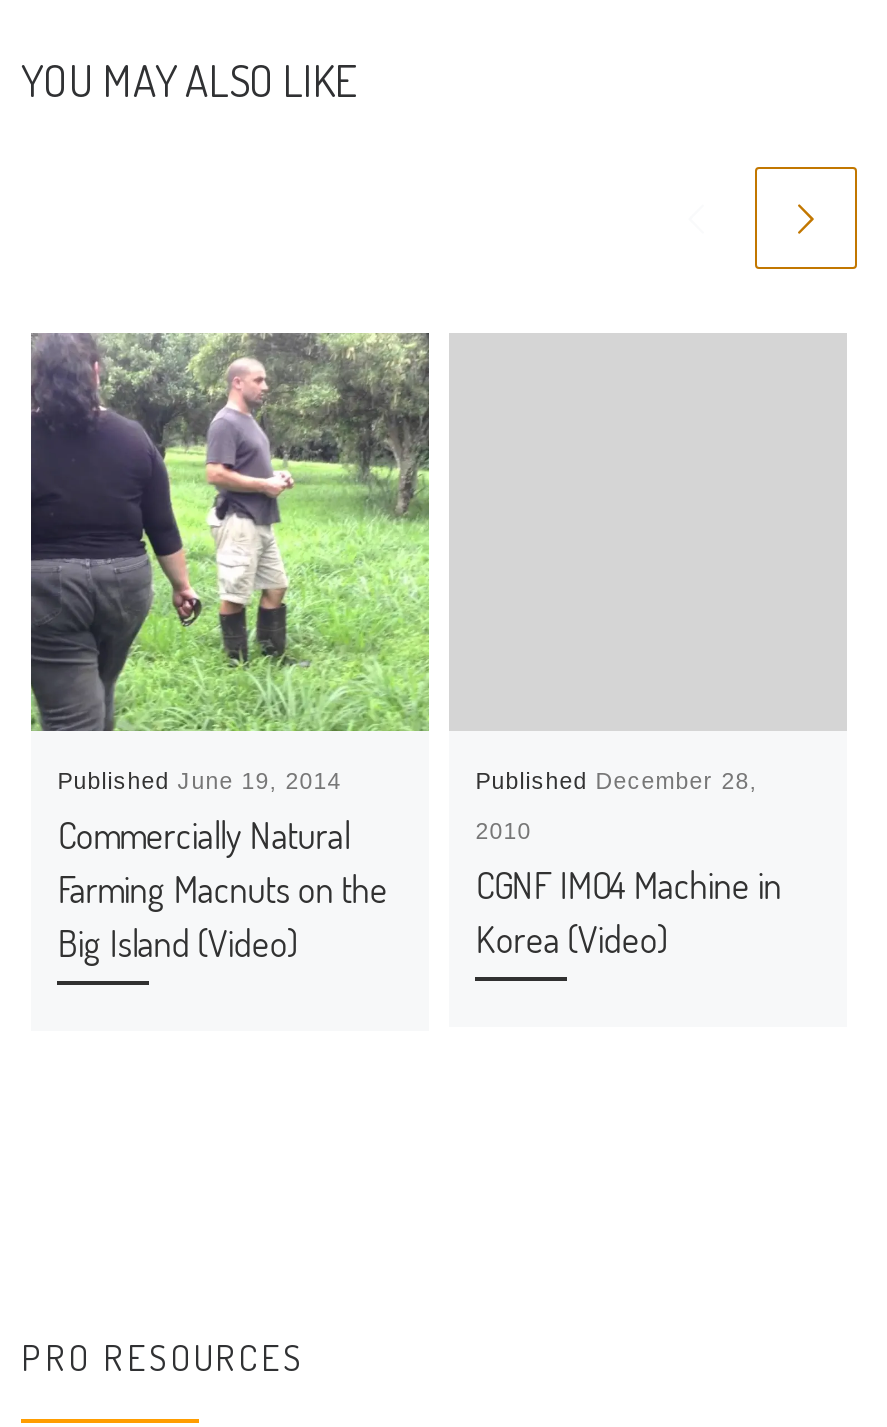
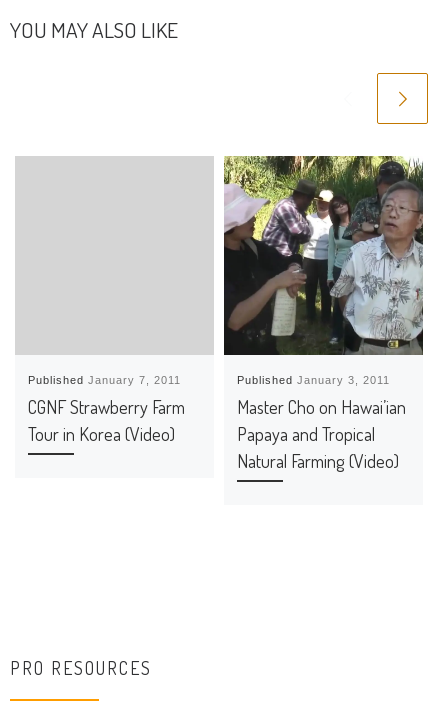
+ [image]

- [image]

- Published June 19, 2014
- Commercially Natural
- Farming Macnuts on the
- Big Island (Video)
+ Published January 7, 2011
+ CGNF Strawberry Farm
+ Tour in Korea (Video)

- Published December 28,
- 2010
- CGNF IMO4 Machine in
- Korea (Video)
+ Published January 3, 2011
+ Master Cho on Hawai’ian
+ Papaya and Tropical
+ Natural Farming (Video)
